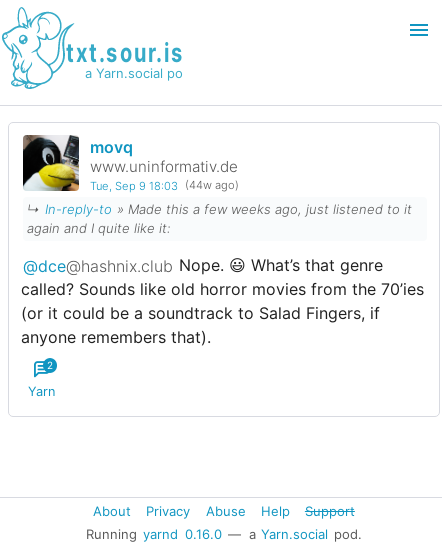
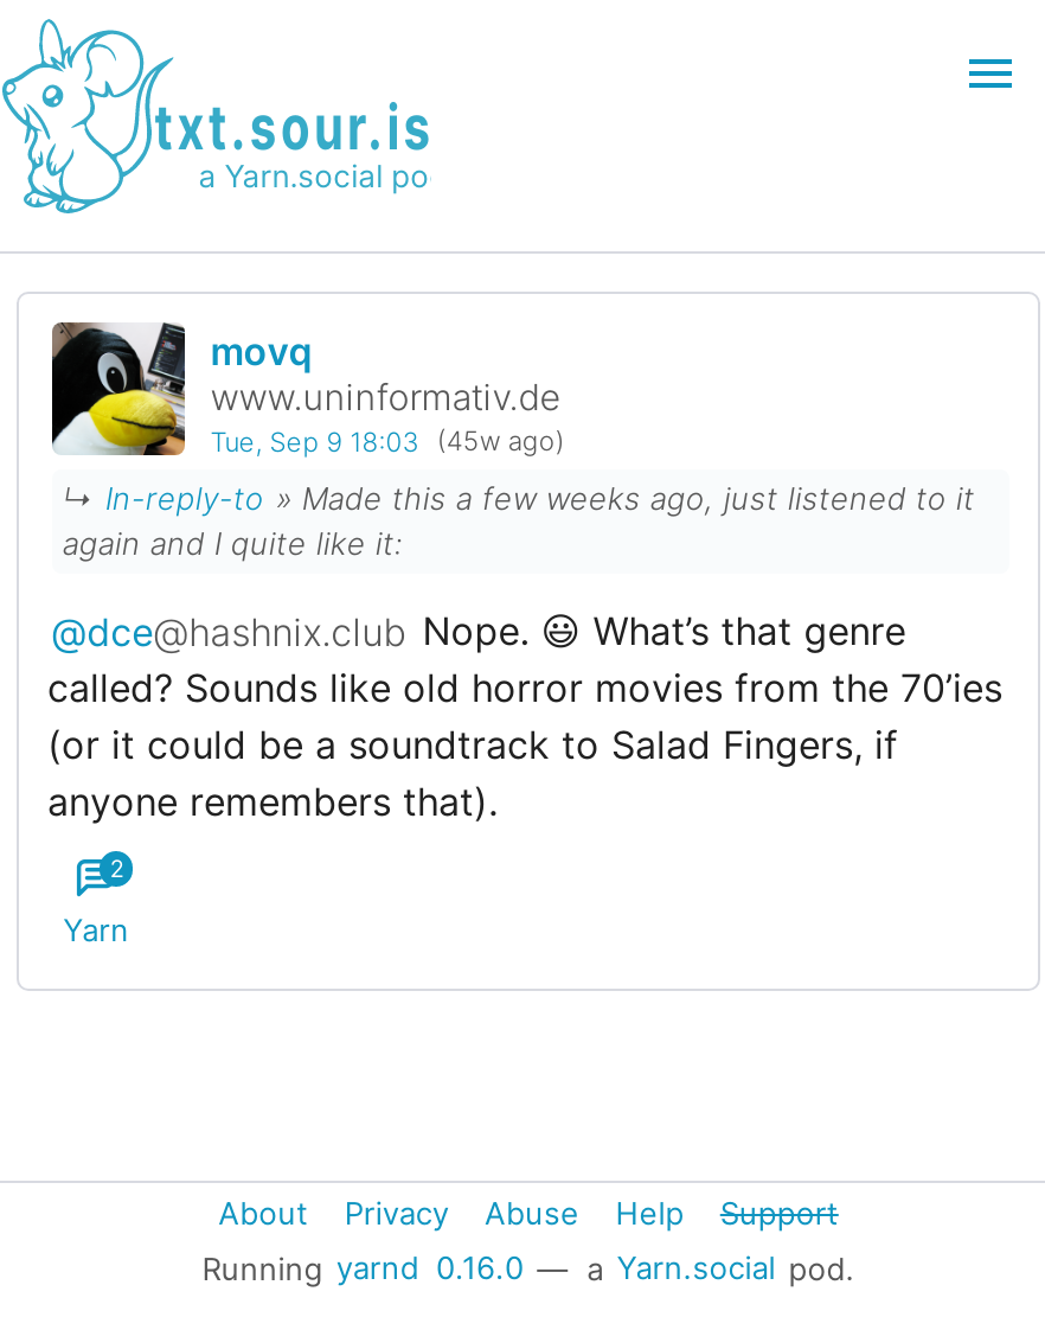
- Tue, Sep 9 18:03 (44w ago)
+ Tue, Sep 9 18:03 (45w ago)
